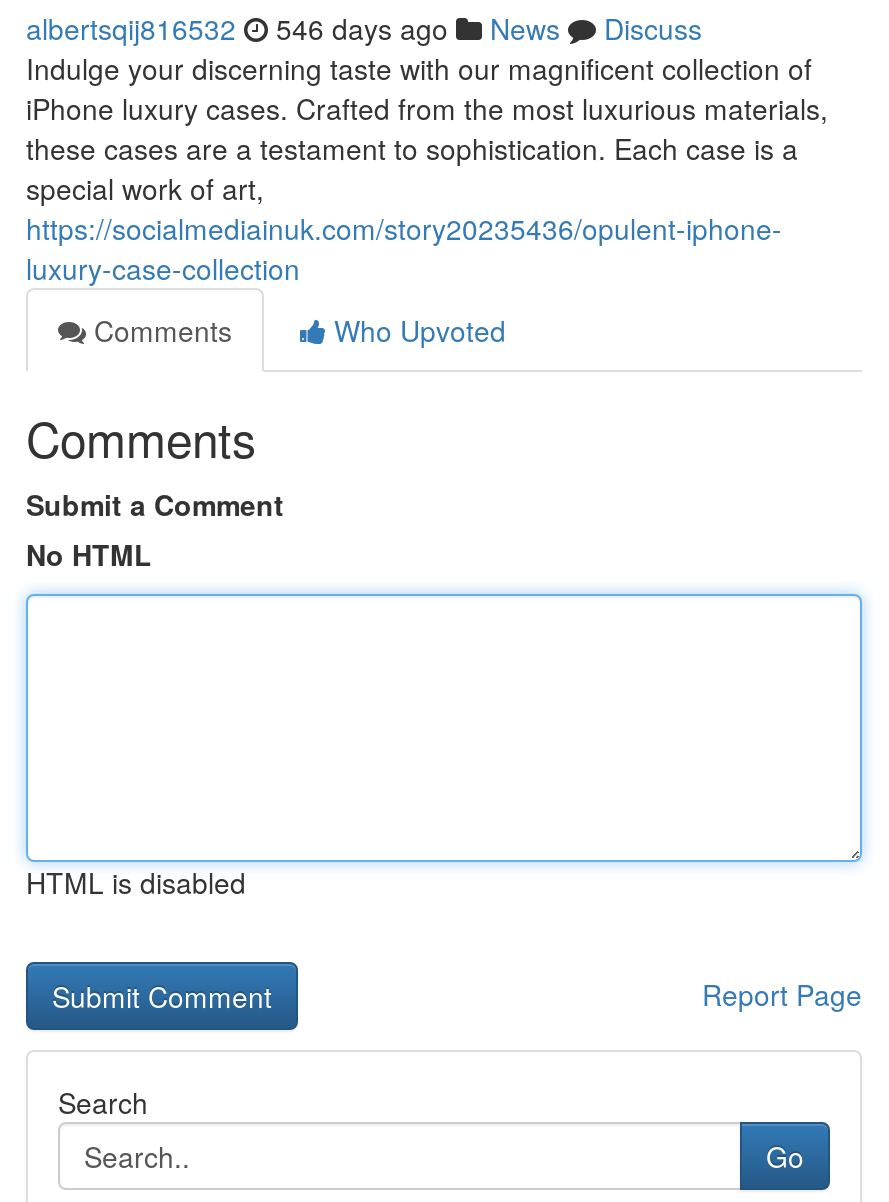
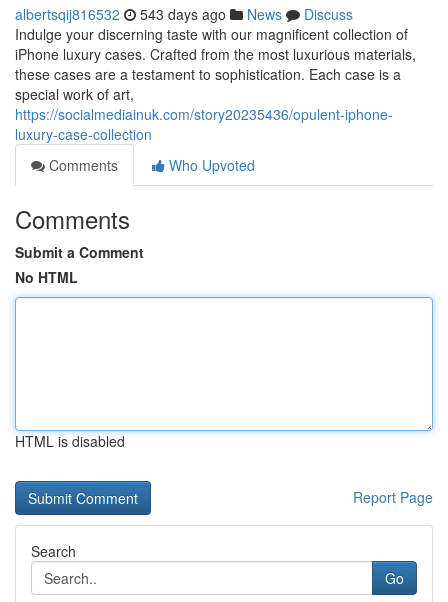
- albertsqij816532 546 days ago News Discuss
+ albertsqij816532 543 days ago News Discuss
